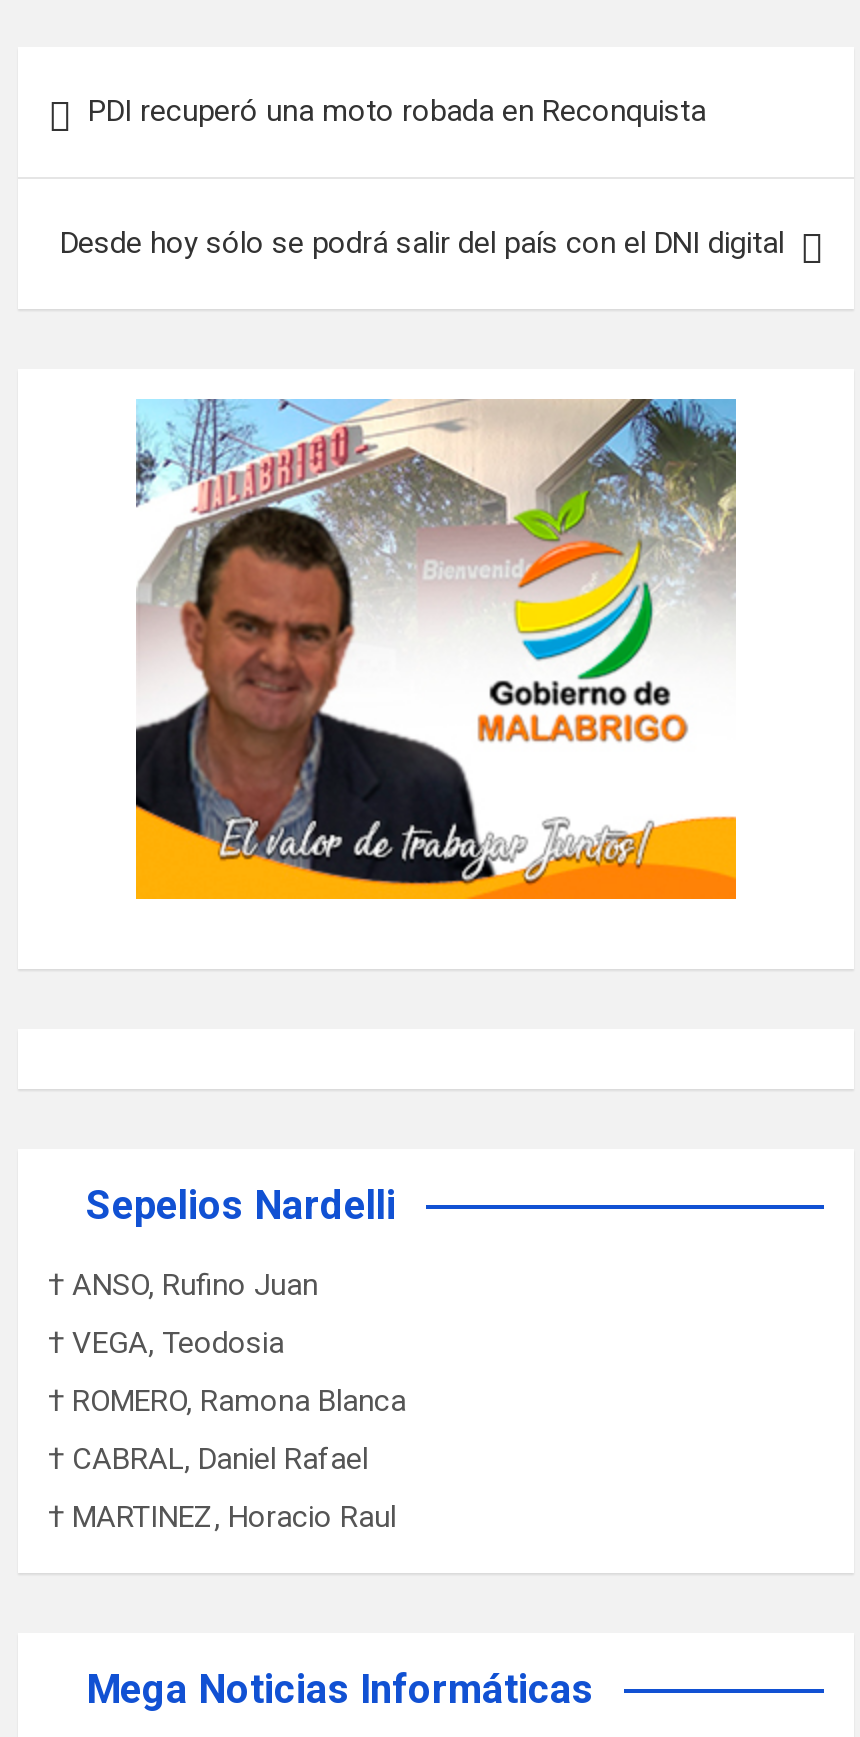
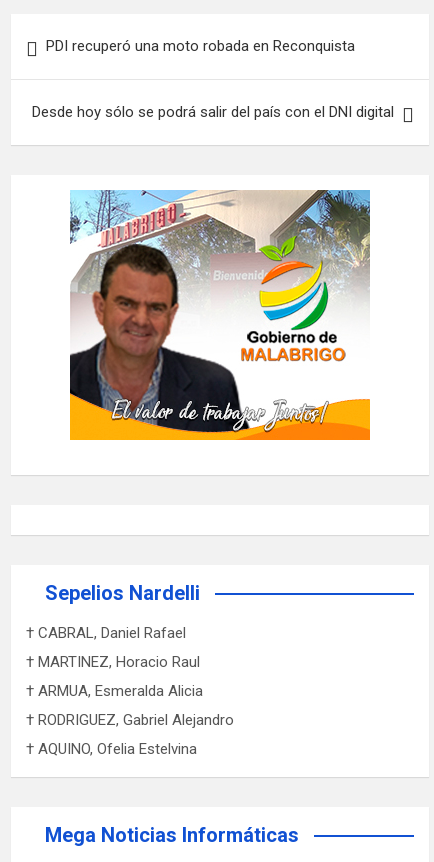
- † ANSO, Rufino Juan
- † VEGA, Teodosia
- † ROMERO, Ramona Blanca

moved up: † CABRAL, Daniel Rafael | † MARTINEZ, Horacio Raul

+ † ARMUA, Esmeralda Alicia
+ † RODRIGUEZ, Gabriel Alejandro
+ † AQUINO, Ofelia Estelvina
